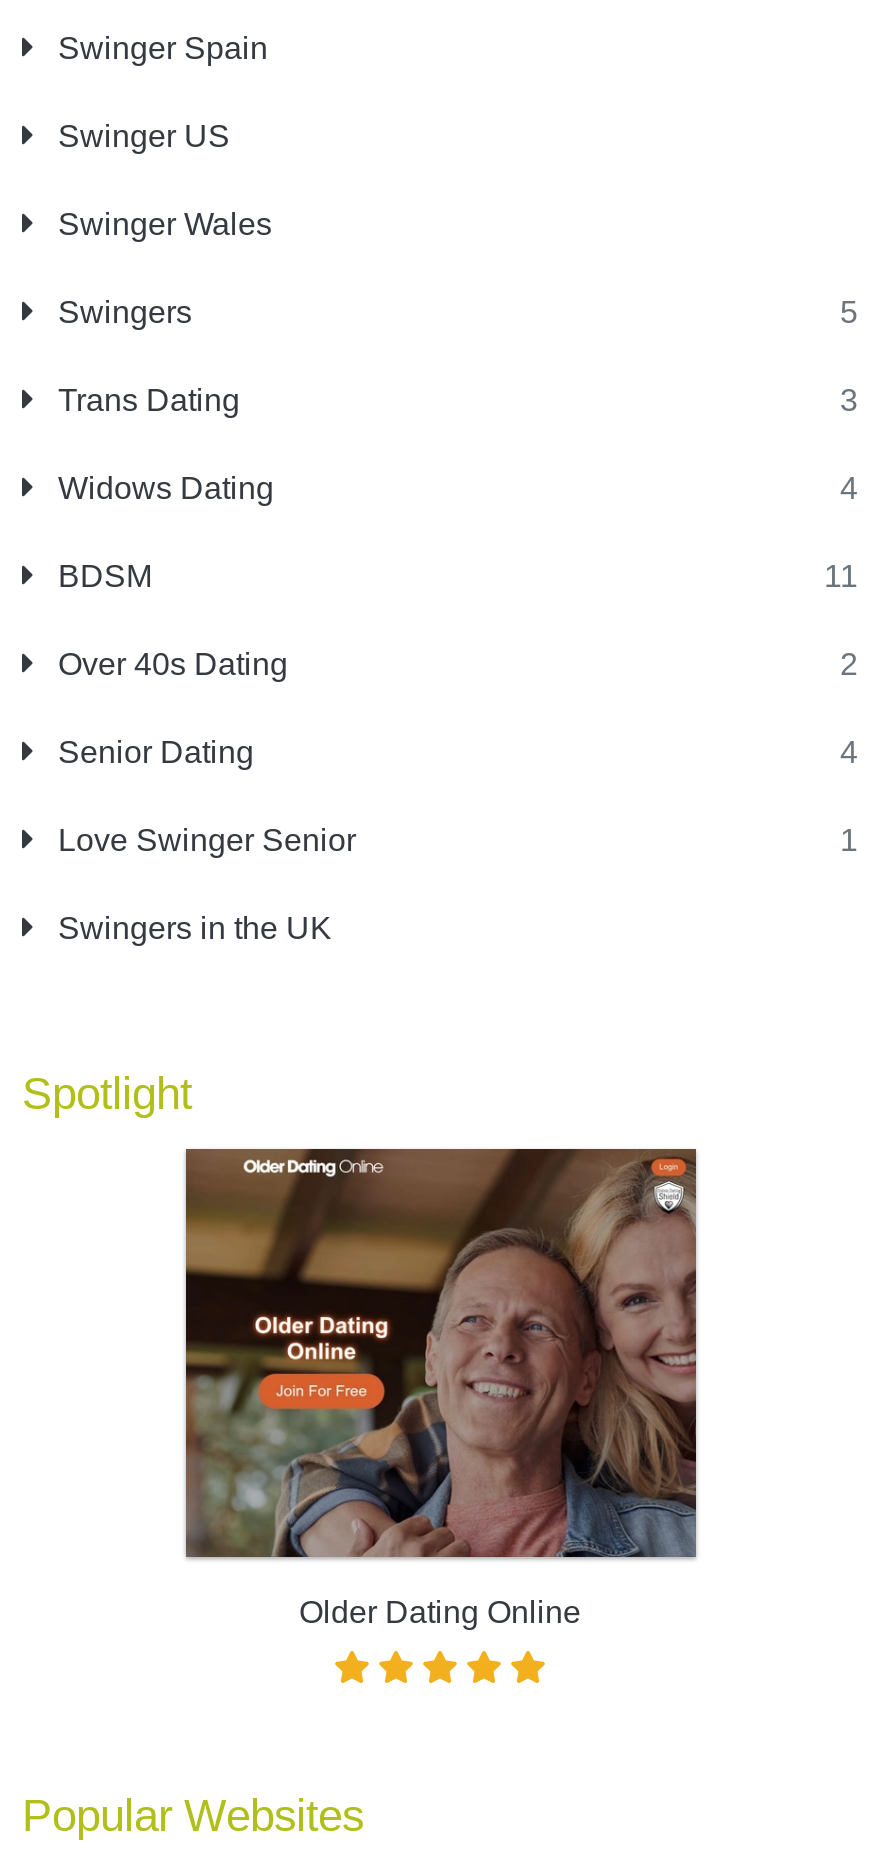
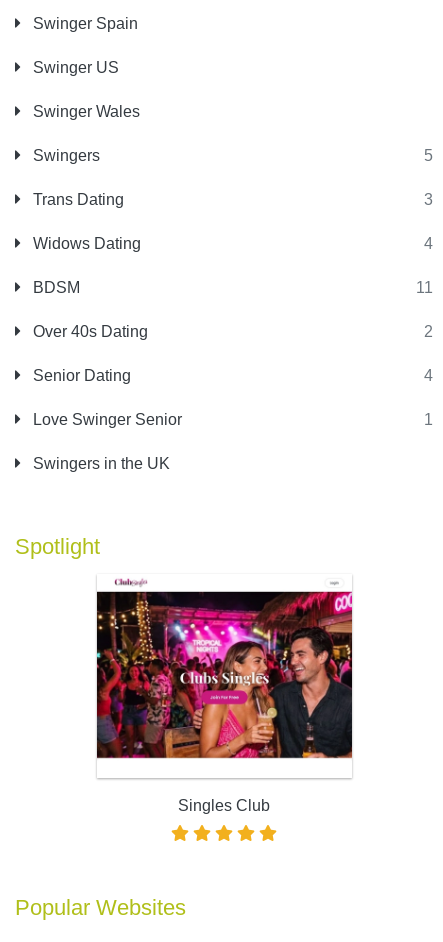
- [image]
- Older Dating Online
+ [image]
+ Singles Club
